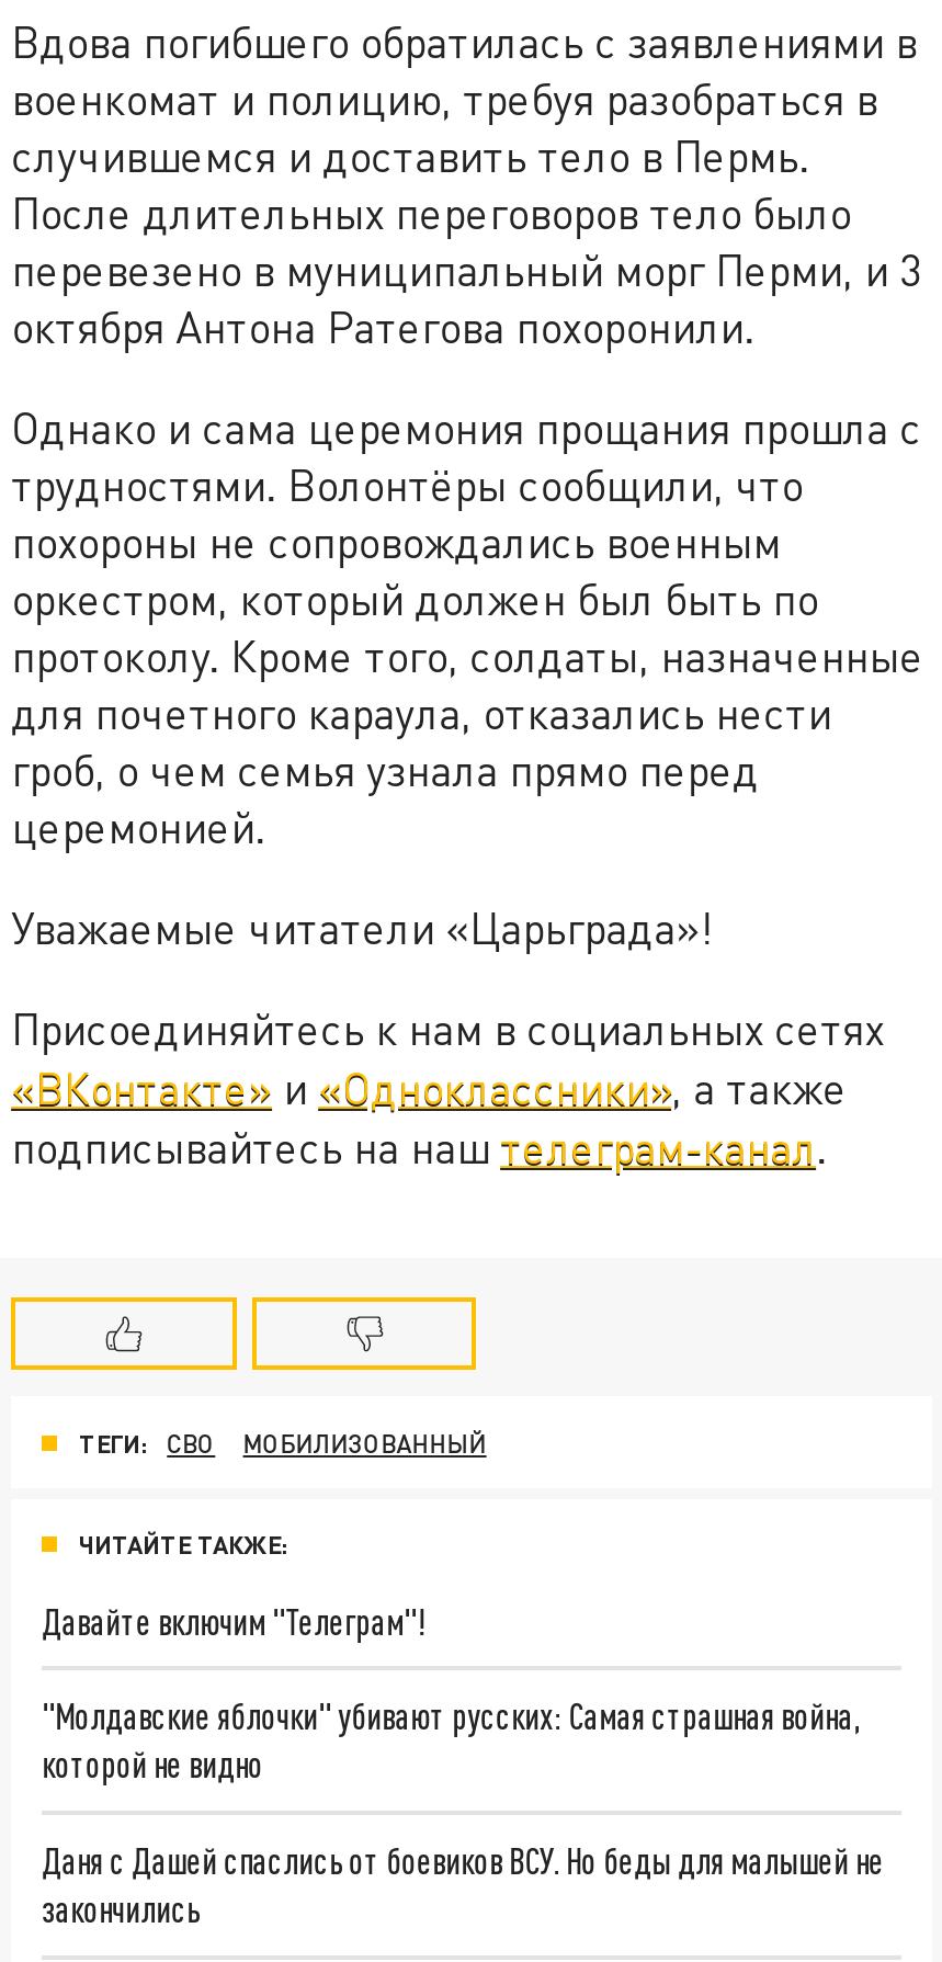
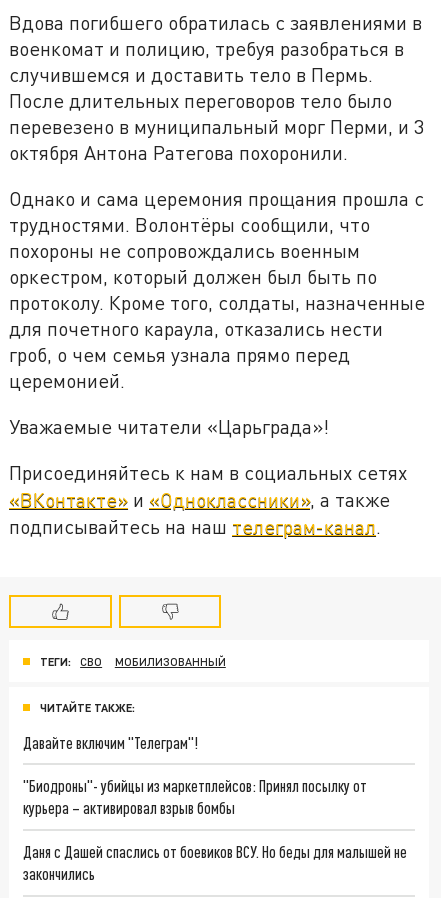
- "Молдавские яблочки" убивают русских: Самая страшная война,
- которой не видно
+ "Биодроны"- убийцы из маркетплейсов: Принял посылку от
+ курьера – активировал взрыв бомбы
